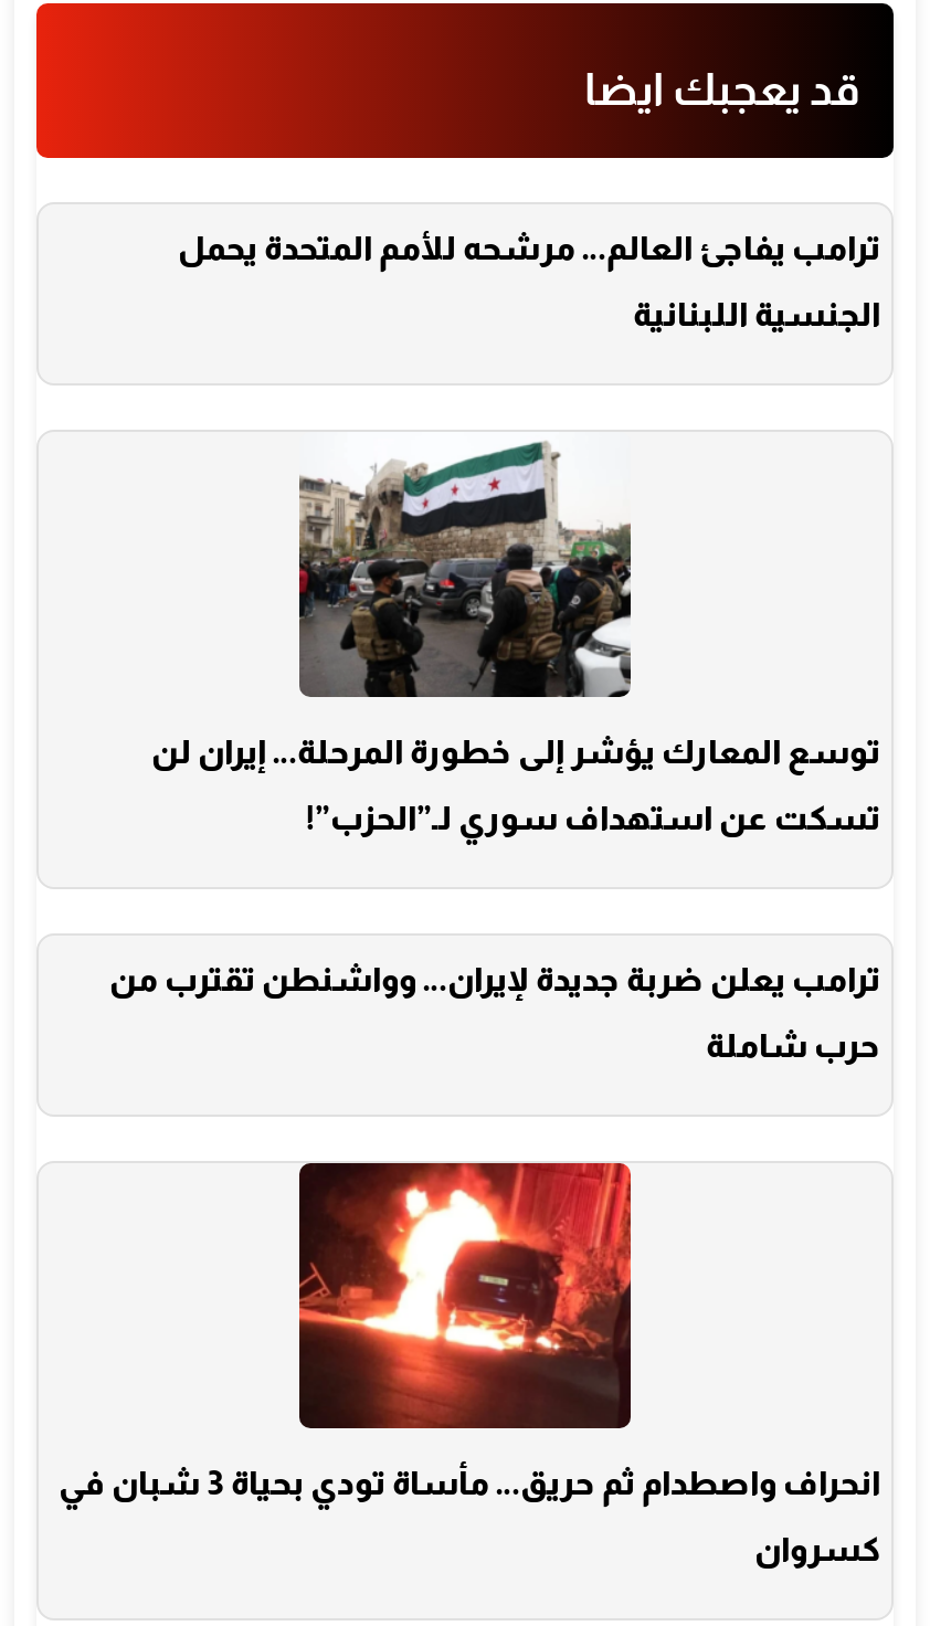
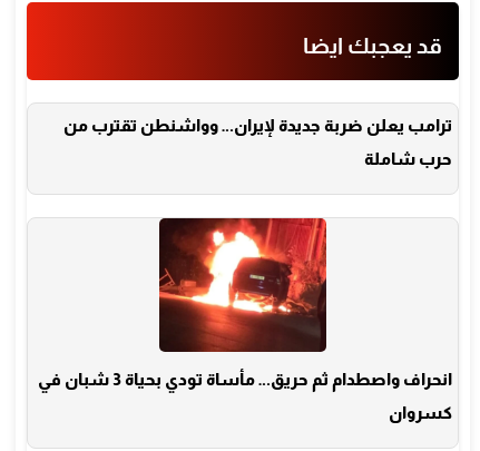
- ترامب يفاجئ العالم… مرشحه للأمم المتحدة يحمل
- الجنسية اللبنانية

- [image]
- توسع المعارك يؤشر إلى خطورة المرحلة… إيران لن
- تسكت عن استهداف سوري لـ”الحزب”!
